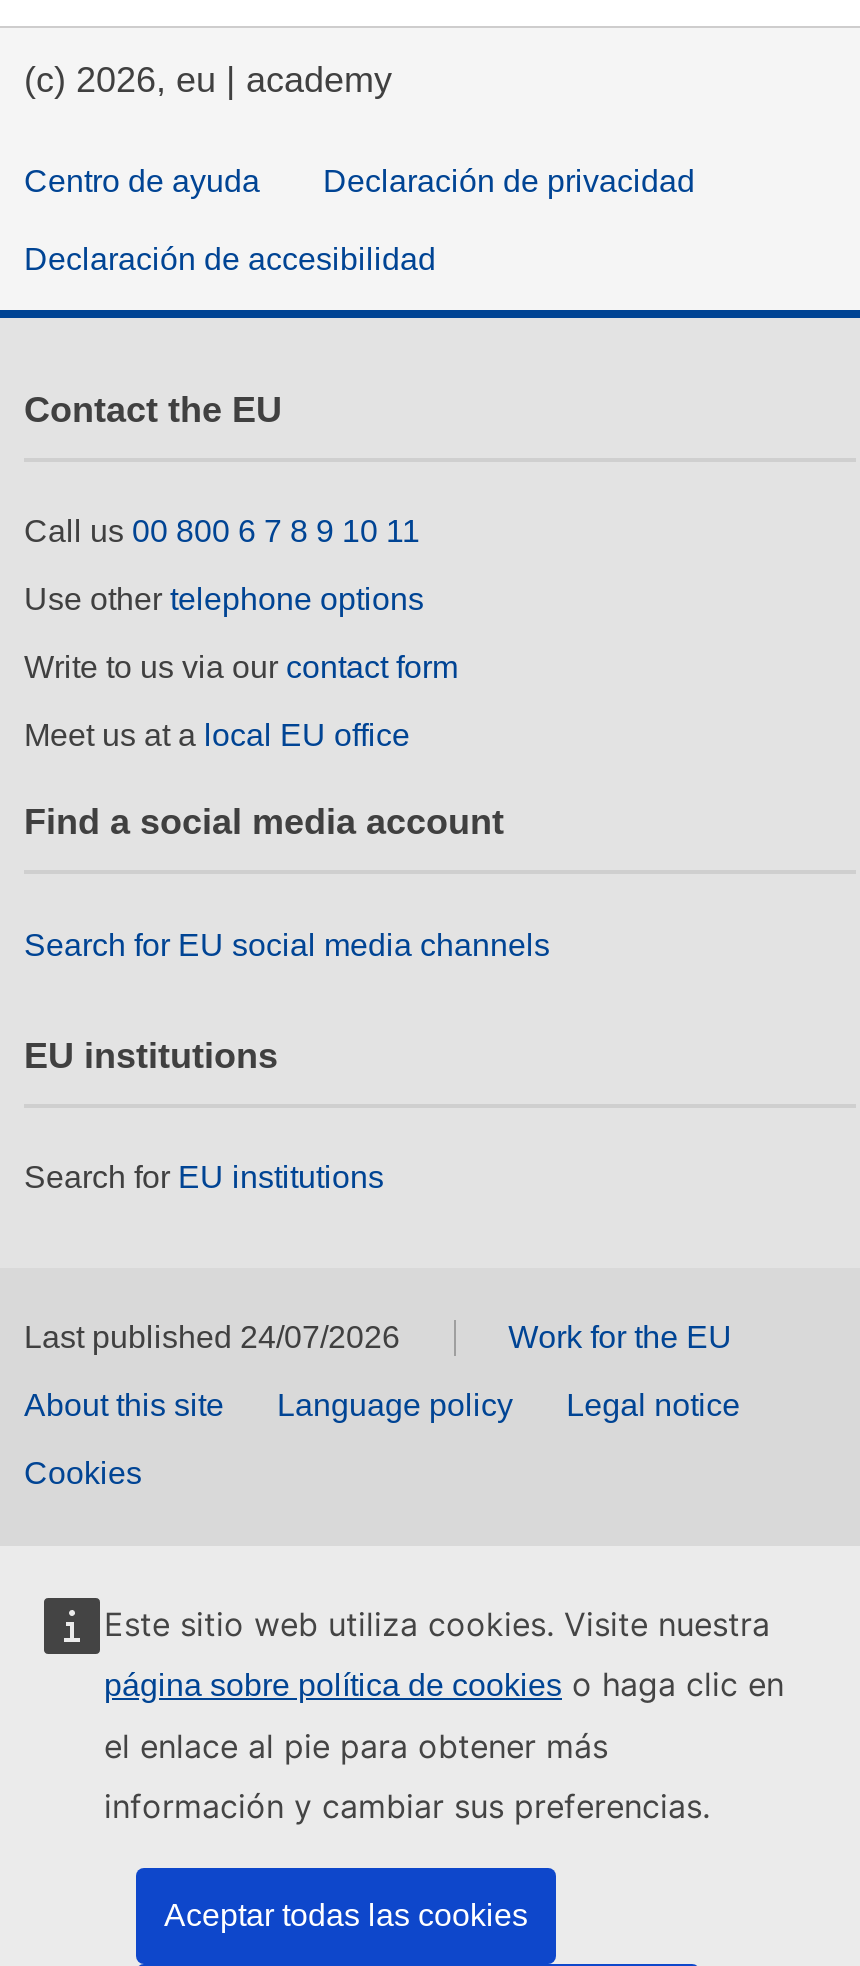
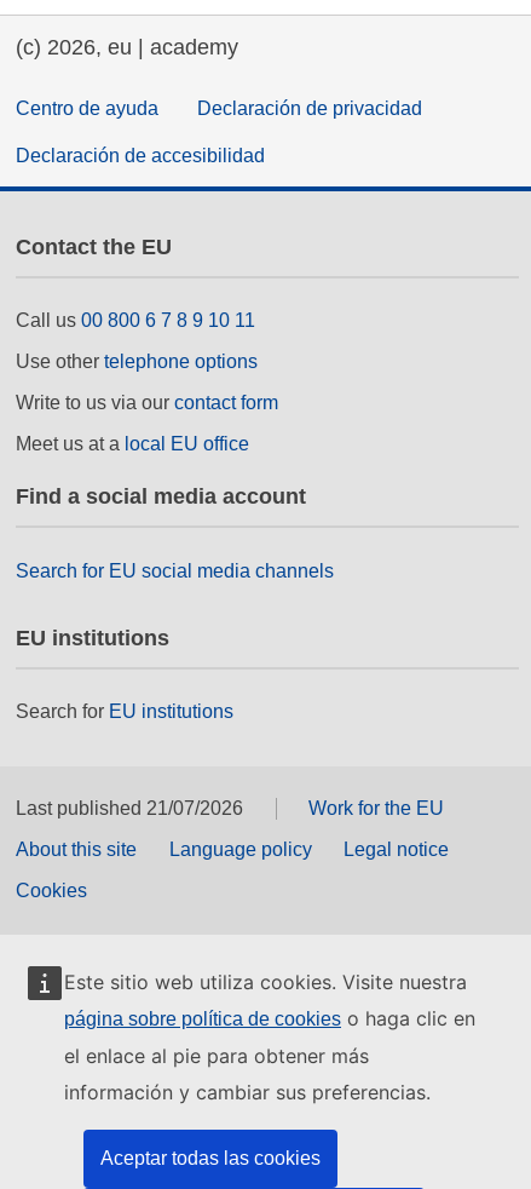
- Last published 24/07/2026
+ Last published 21/07/2026
